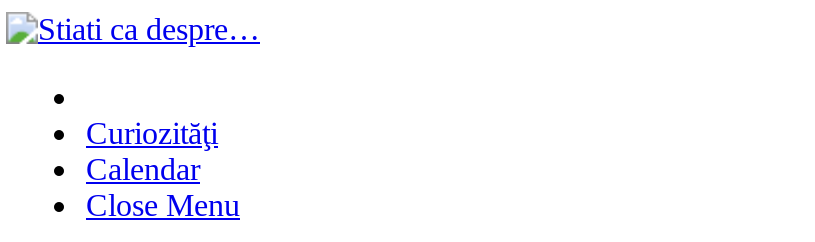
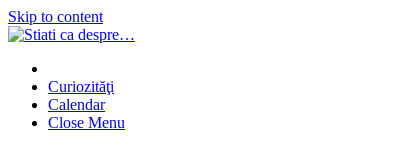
+ Skip to content
